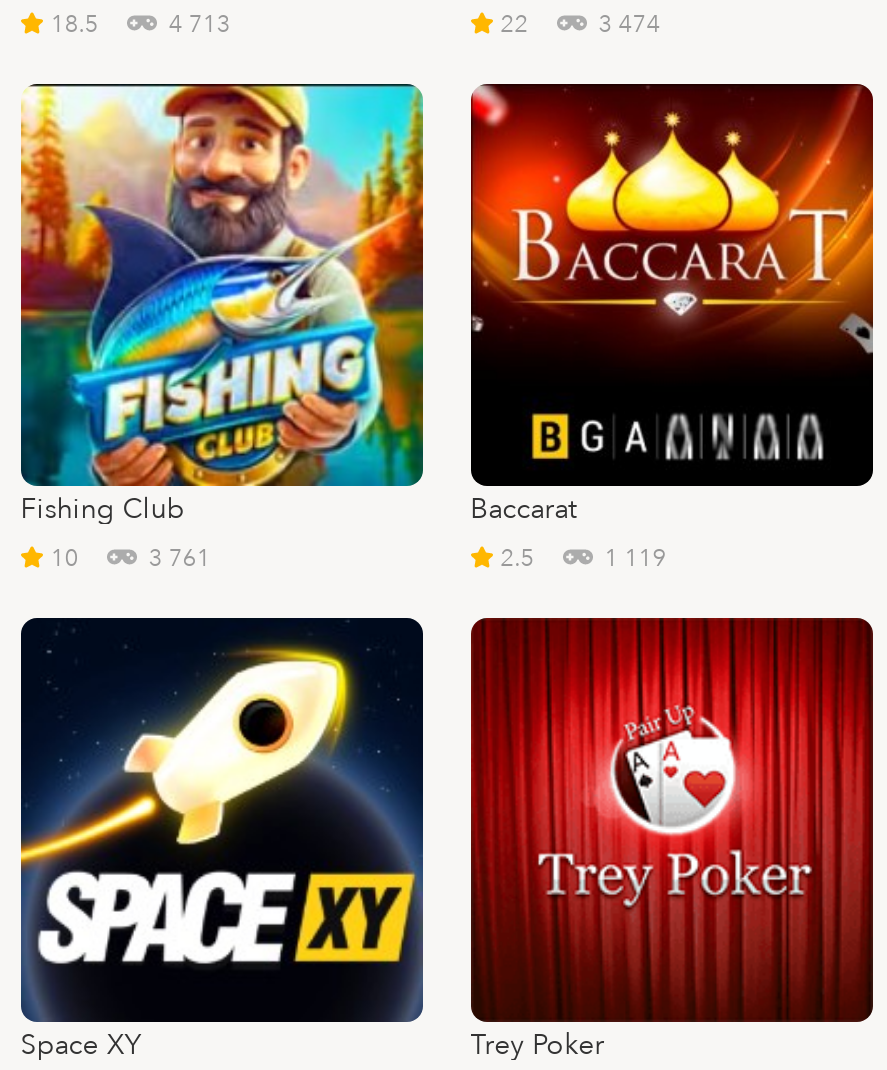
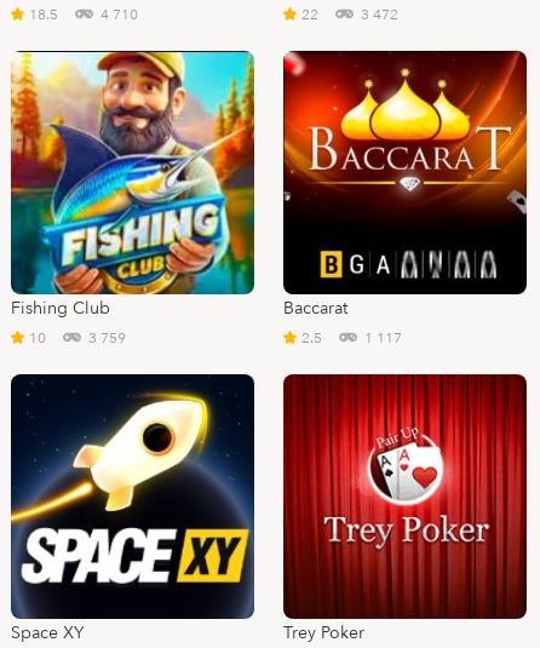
- 4 713
+ 4 710

- 3 474
+ 3 472

- 3 761
+ 3 759

- 1 119
+ 1 117
